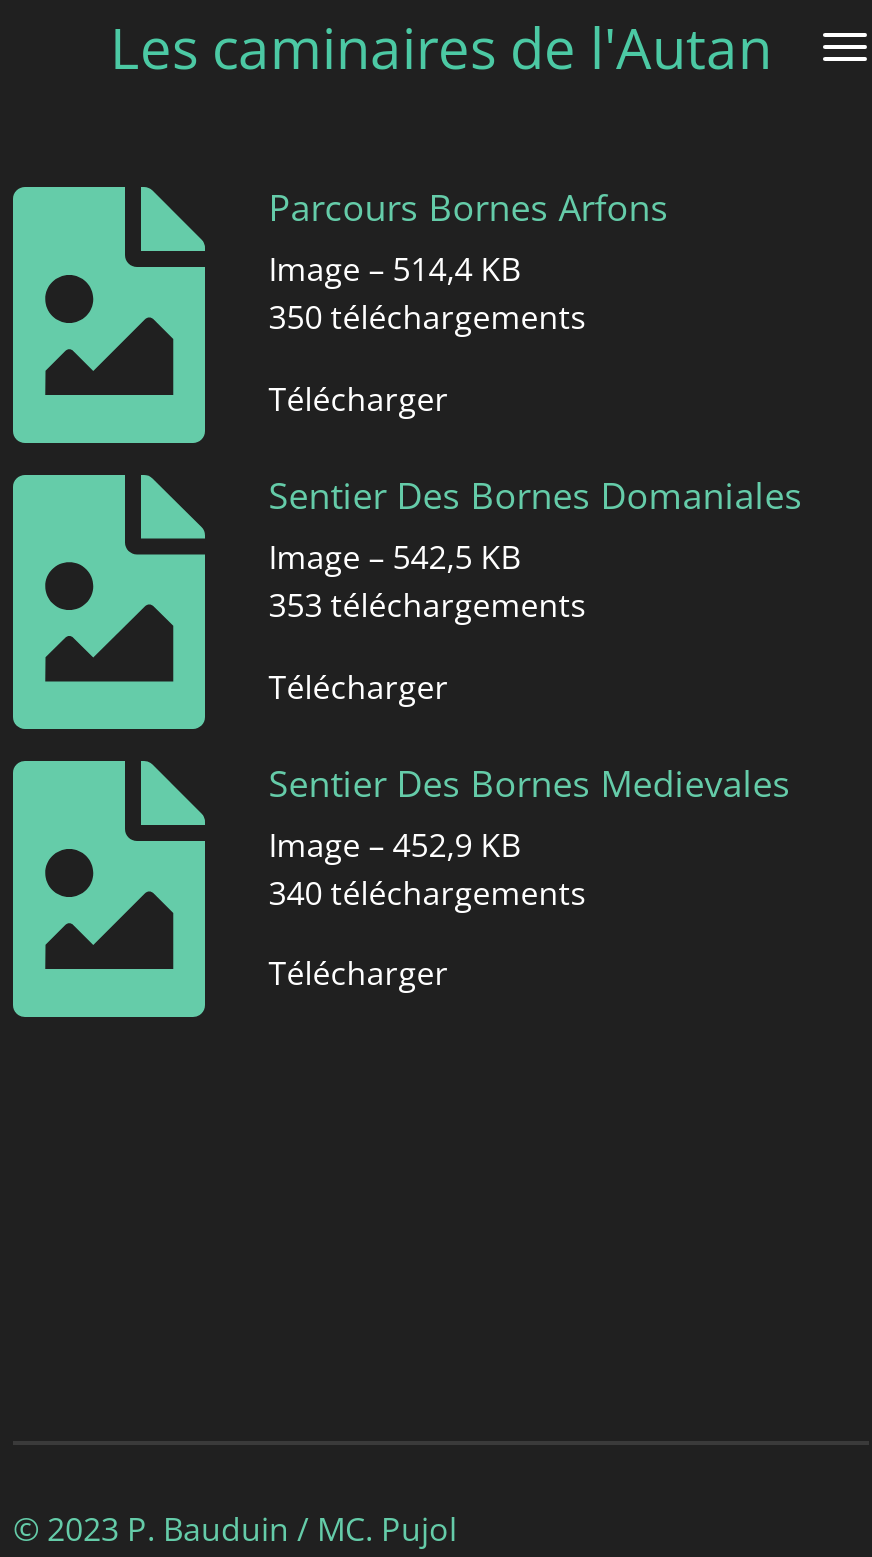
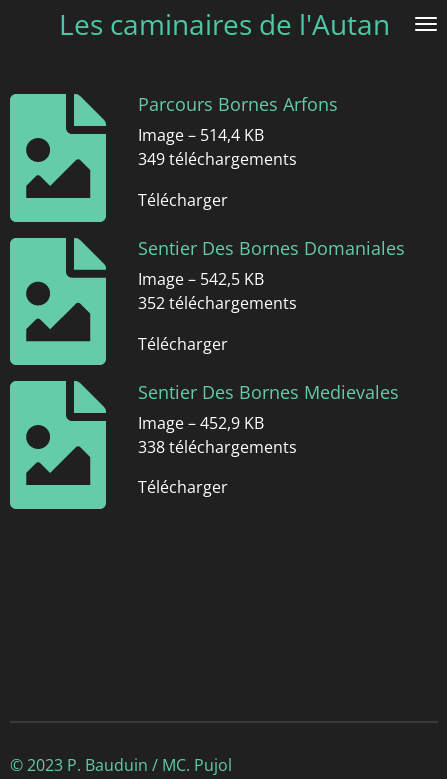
- 350 téléchargements
+ 349 téléchargements

- 353 téléchargements
+ 352 téléchargements

- 340 téléchargements
+ 338 téléchargements
